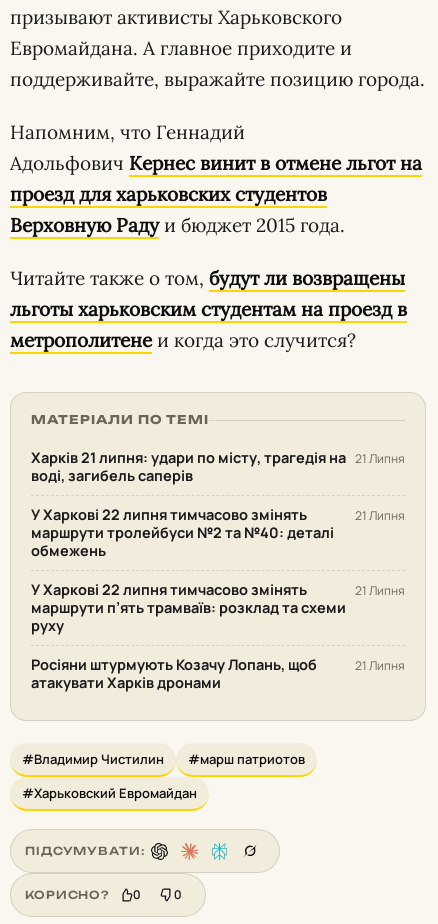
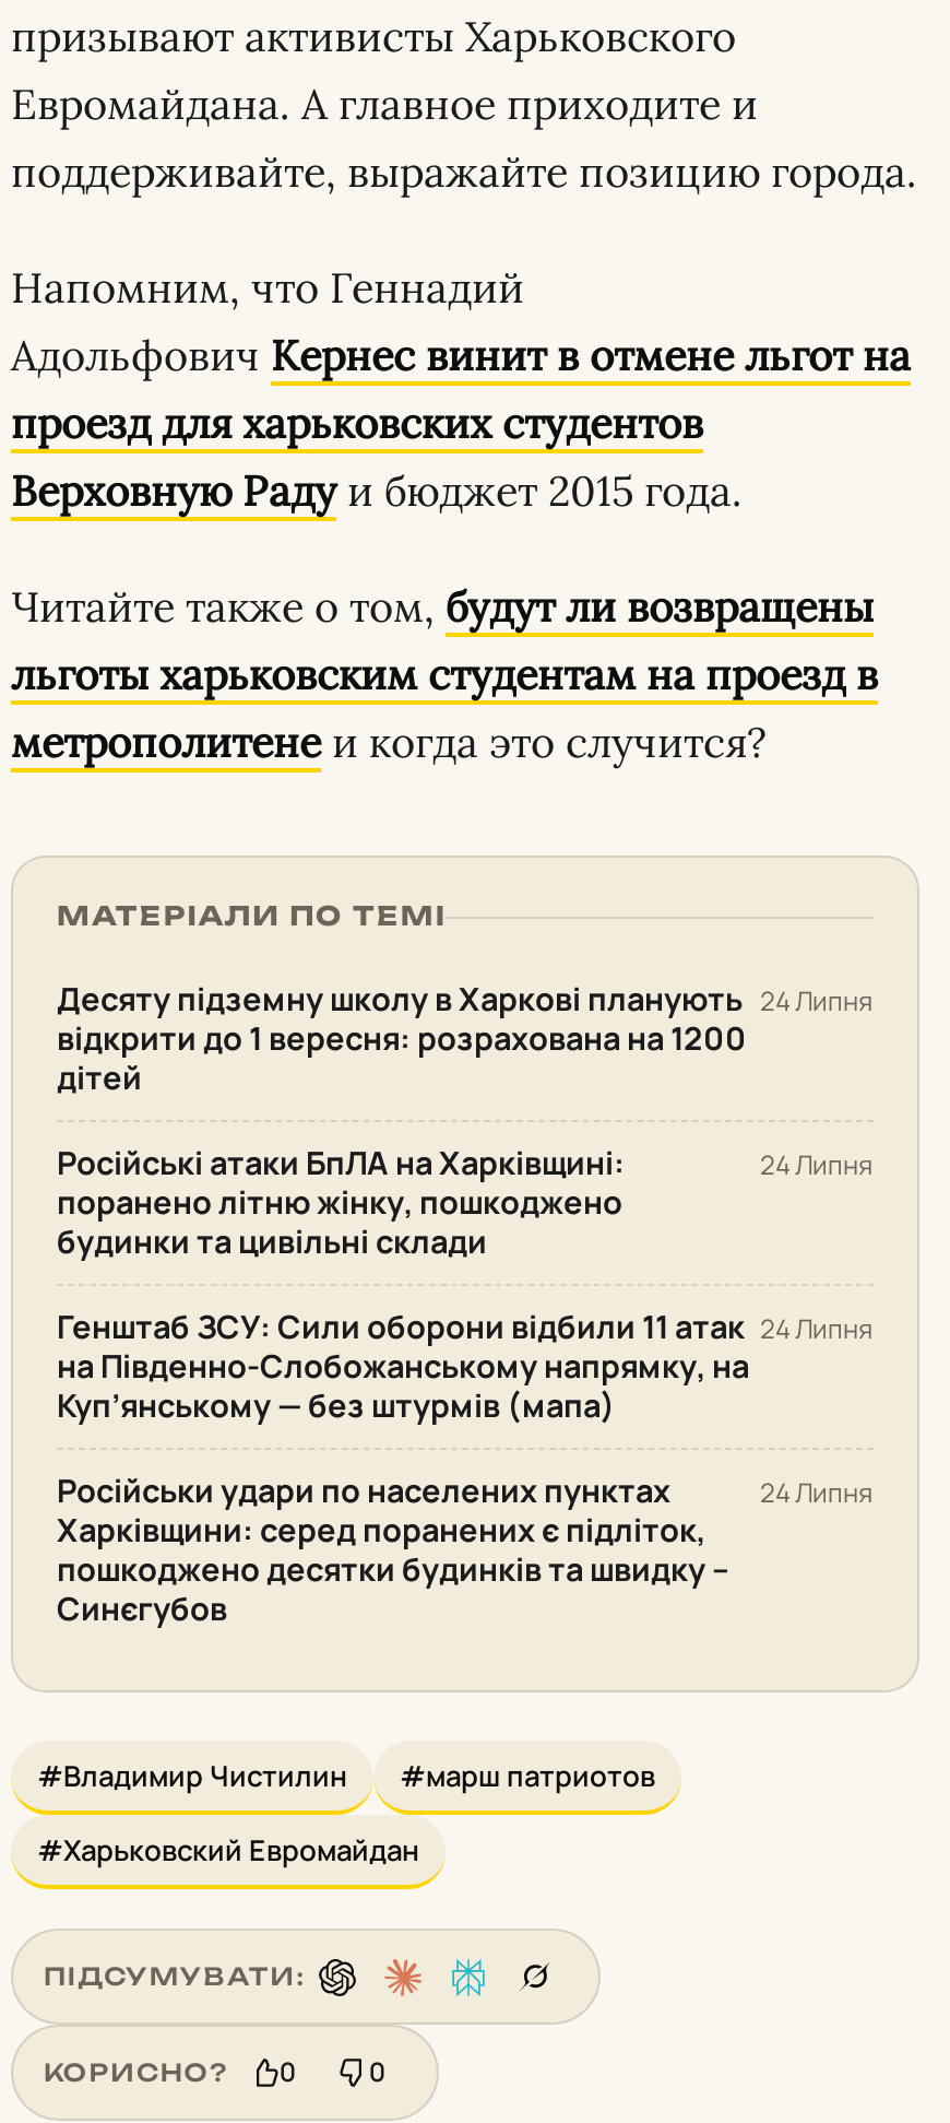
- Харків 21 липня: удари по місту, трагедія на
- воді, загибель саперів
+ Десяту підземну школу в Харкові планують
+ відкрити до 1 вересня: розрахована на 1200
+ дітей

- 21 Липня
+ 24 Липня

- У Харкові 22 липня тимчасово змінять
- маршрути тролейбуси №2 та №40: деталі
- обмежень
+ Російські атаки БпЛА на Харківщині:
+ поранено літню жінку, пошкоджено
+ будинки та цивільні склади

- 21 Липня
+ 24 Липня

- У Харкові 22 липня тимчасово змінять
- маршрути п’ять трамваїв: розклад та схеми
- руху
+ Генштаб ЗСУ: Сили оборони відбили 11 атак
+ на Південно-Слобожанському напрямку, на
+ Куп’янському — без штурмів (мапа)

- 21 Липня
+ 24 Липня

- Росіяни штурмують Козачу Лопань, щоб
- атакувати Харків дронами
+ Російськи удари по населених пунктах
+ Харківщини: серед поранених є підліток,
+ пошкоджено десятки будинків та швидку –
+ Синєгубов

- 21 Липня
+ 24 Липня
